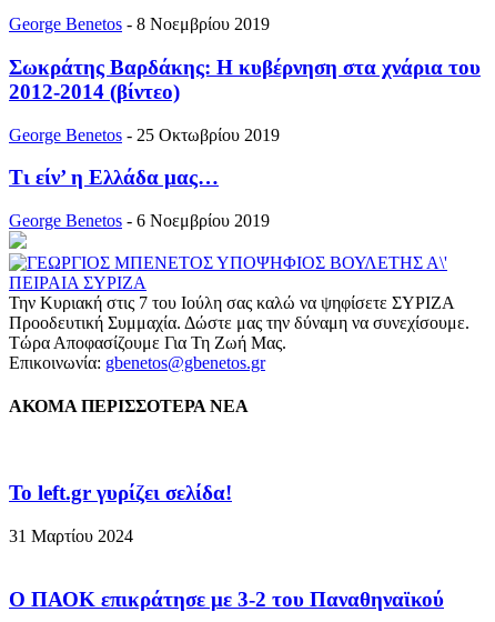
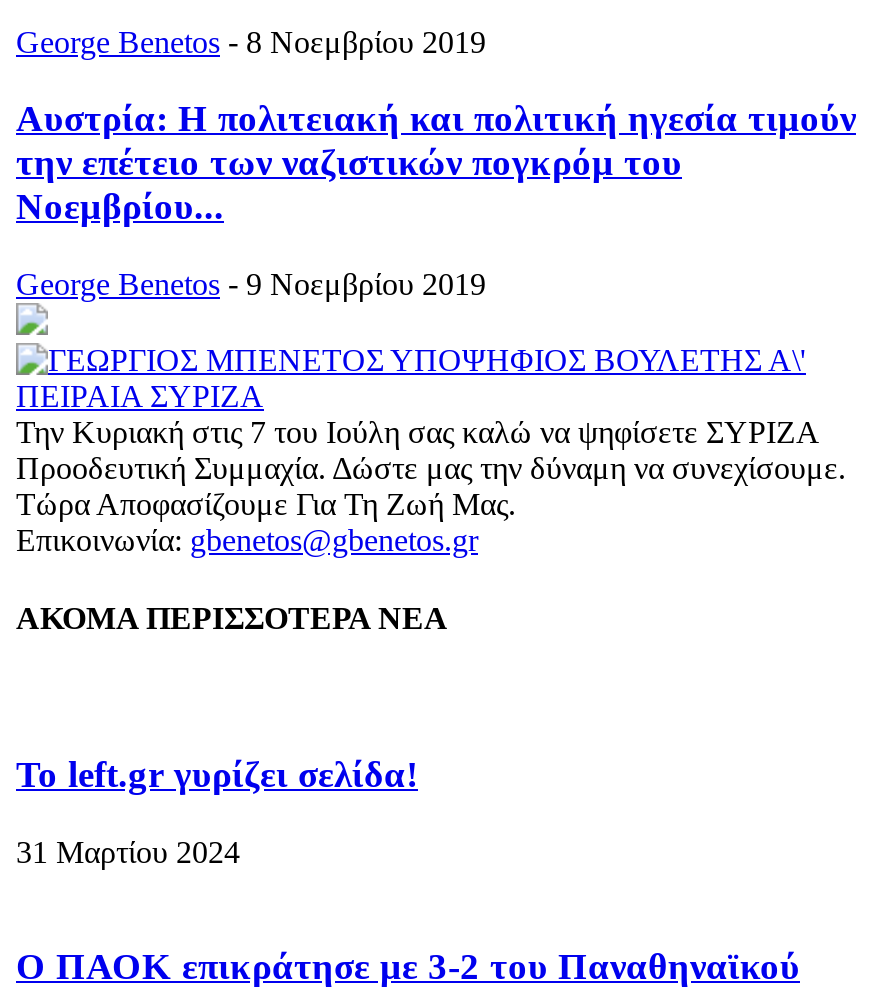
- Σωκράτης Βαρδάκης: Η κυβέρνηση στα χνάρια του
- 2012-2014 (βίντεο)
- George Benetos - 25 Οκτωβρίου 2019
- Τι είν’ η Ελλάδα μας…
- George Benetos - 6 Νοεμβρίου 2019
+ Αυστρία: Η πολιτειακή και πολιτική ηγεσία τιμούν
+ την επέτειο των ναζιστικών πογκρόμ του
+ Νοεμβρίου...
+ George Benetos - 9 Νοεμβρίου 2019
